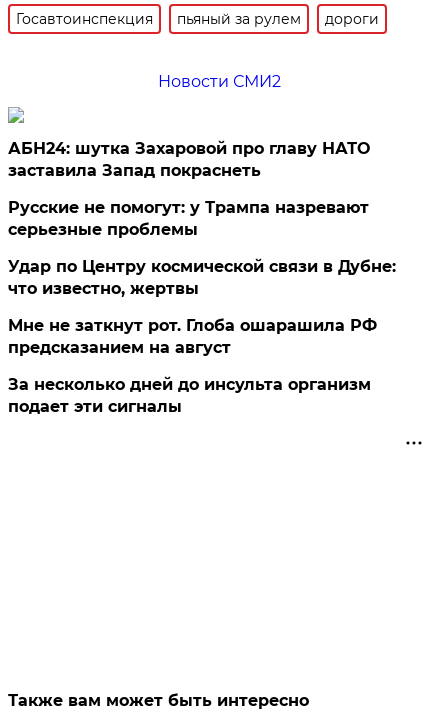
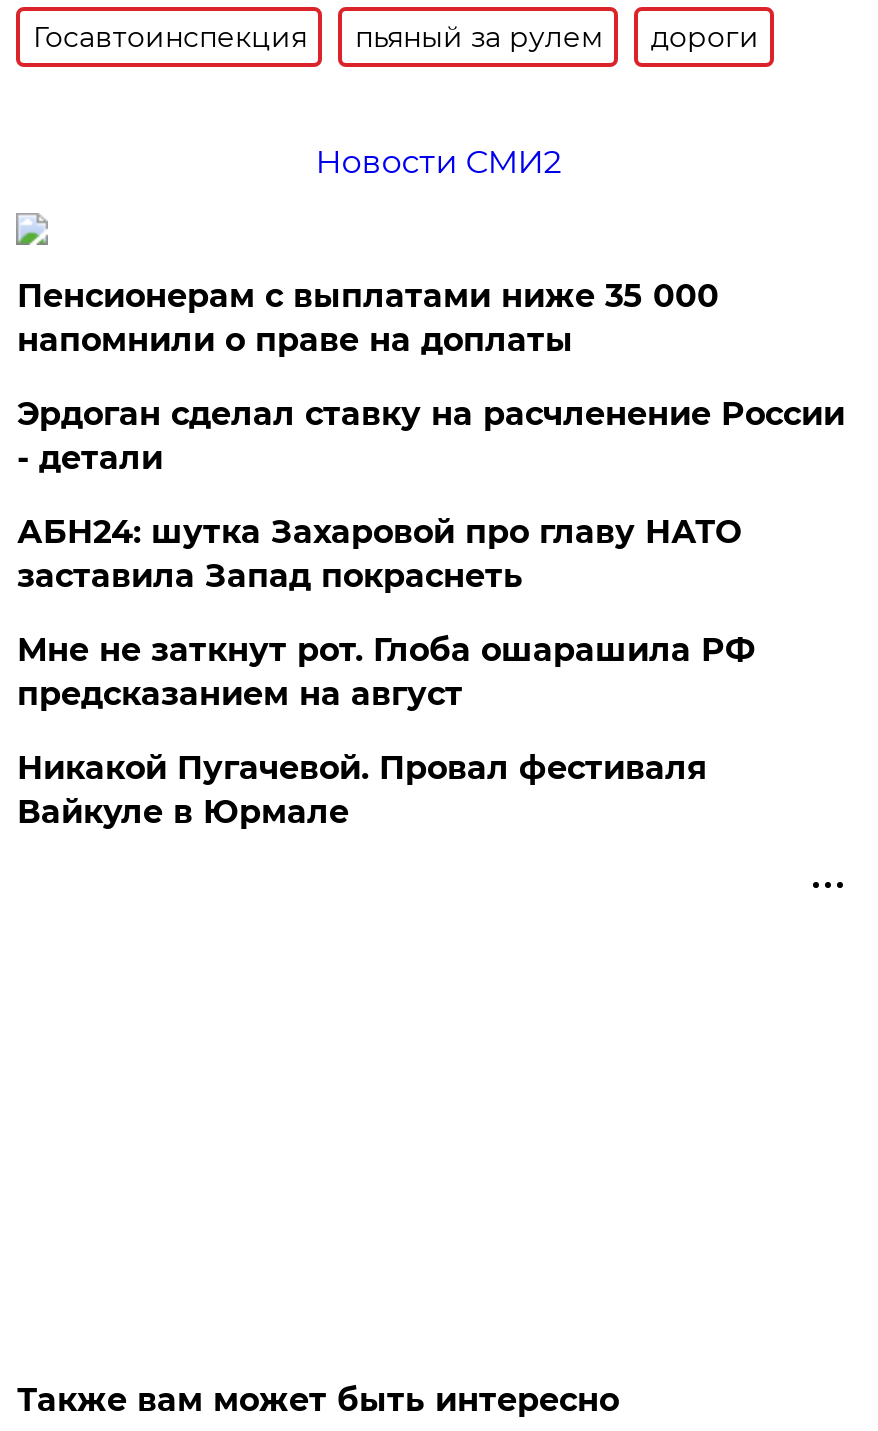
+ Пенсионерам с выплатами ниже 35 000
+ напомнили о праве на доплаты
+ Эрдоган сделал ставку на расчленение России
+ - детали

moved down: АБН24: шутка Захаровой про главу НАТО | заставила Запад покраснеть

- Русские не помогут: у Трампа назревают
- серьезные проблемы
- Удар по Центру космической связи в Дубне:
- что известно, жертвы

- За несколько дней до инсульта организм
- подает эти сигналы
+ Никакой Пугачевой. Провал фестиваля
+ Вайкуле в Юрмале
